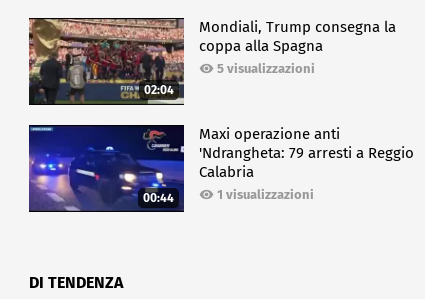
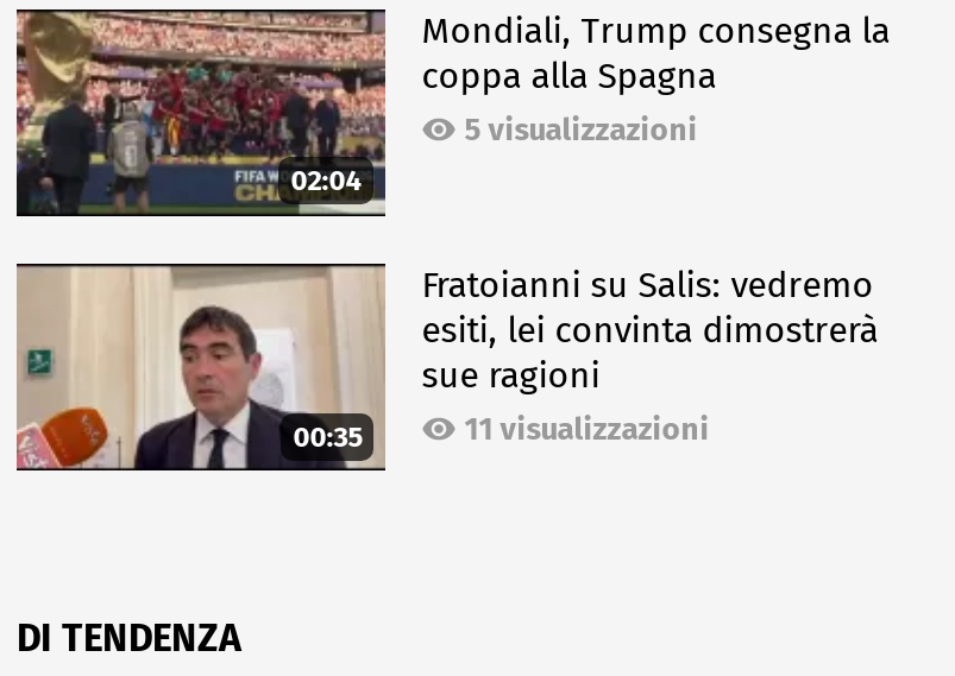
- [image]
- 00:44
+ [image]
+ 00:35

- Maxi operazione anti
- 'Ndrangheta: 79 arresti a Reggio
- Calabria
- 1 visualizzazioni
+ Fratoianni su Salis: vedremo
+ esiti, lei convinta dimostrerà
+ sue ragioni
+ 11 visualizzazioni
